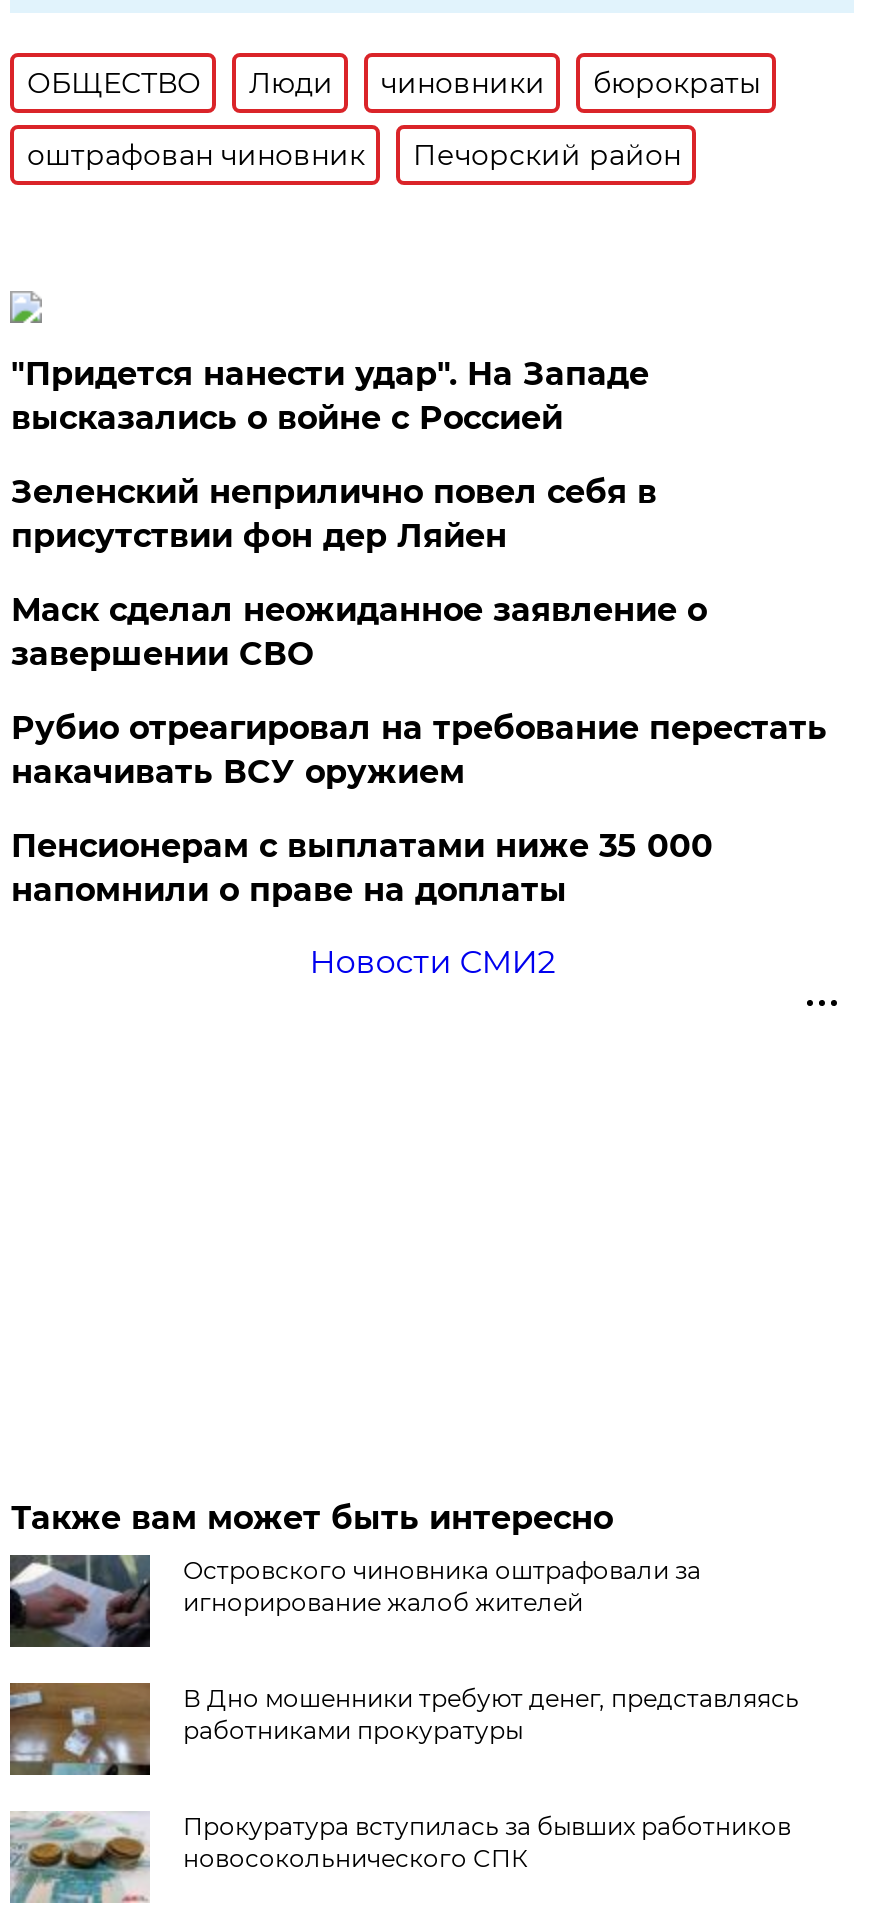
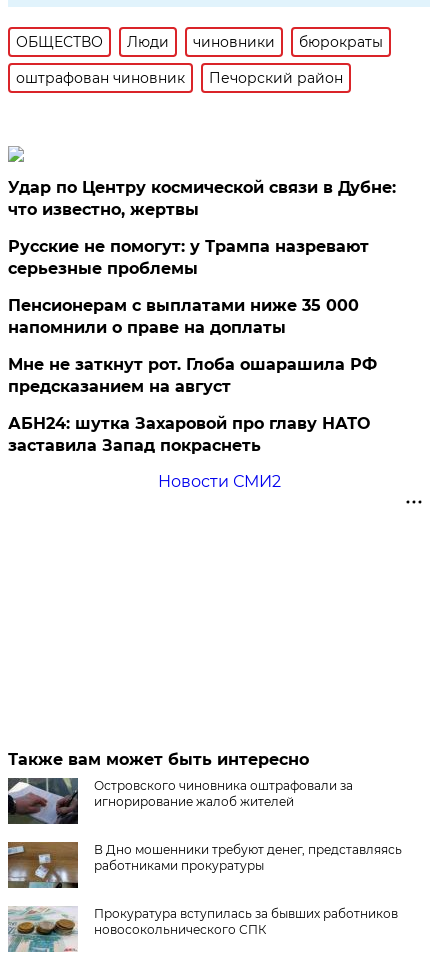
- "Придется нанести удар". На Западе
- высказались о войне с Россией
- Зеленский неприлично повел cебя в
- присутствии фон дер Ляйен
- Маск сделал неожиданное заявление о
- завершении СВО
- Рубио отреагировал на требование перестать
- накачивать ВСУ оружием
+ Удар по Центру космической связи в Дубне:
+ что известно, жертвы
+ Русские не помогут: у Трампа назревают
+ серьезные проблемы

moved up: Пенсионерам с выплатами ниже 35 000 | напомнили о праве на доплаты

+ Мне не заткнут рот. Глоба ошарашила РФ
+ предсказанием на август
+ АБН24: шутка Захаровой про главу НАТО
+ заставила Запад покраснеть
